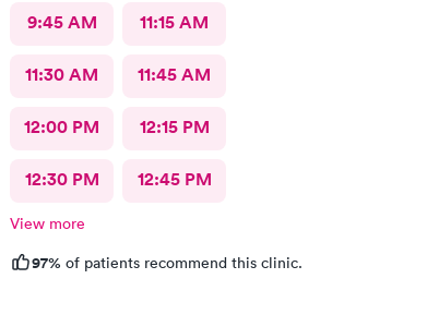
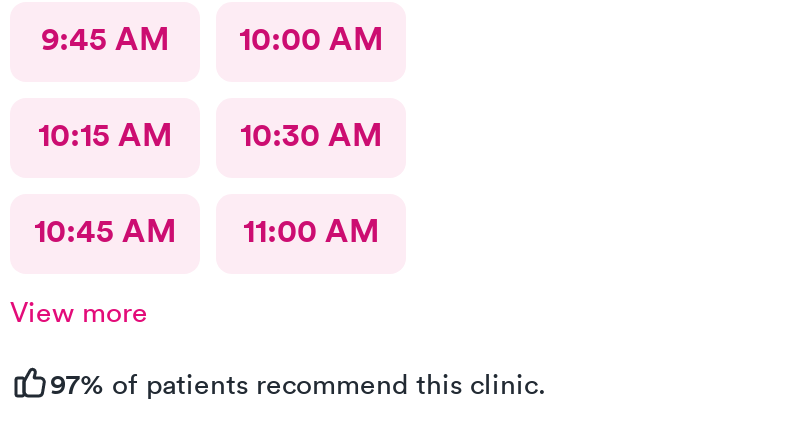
- 11:15 AM
- 11:30 AM
- 11:45 AM
- 12:00 PM
- 12:15 PM
- 12:30 PM
- 12:45 PM
+ 10:00 AM
+ 10:15 AM
+ 10:30 AM
+ 10:45 AM
+ 11:00 AM
